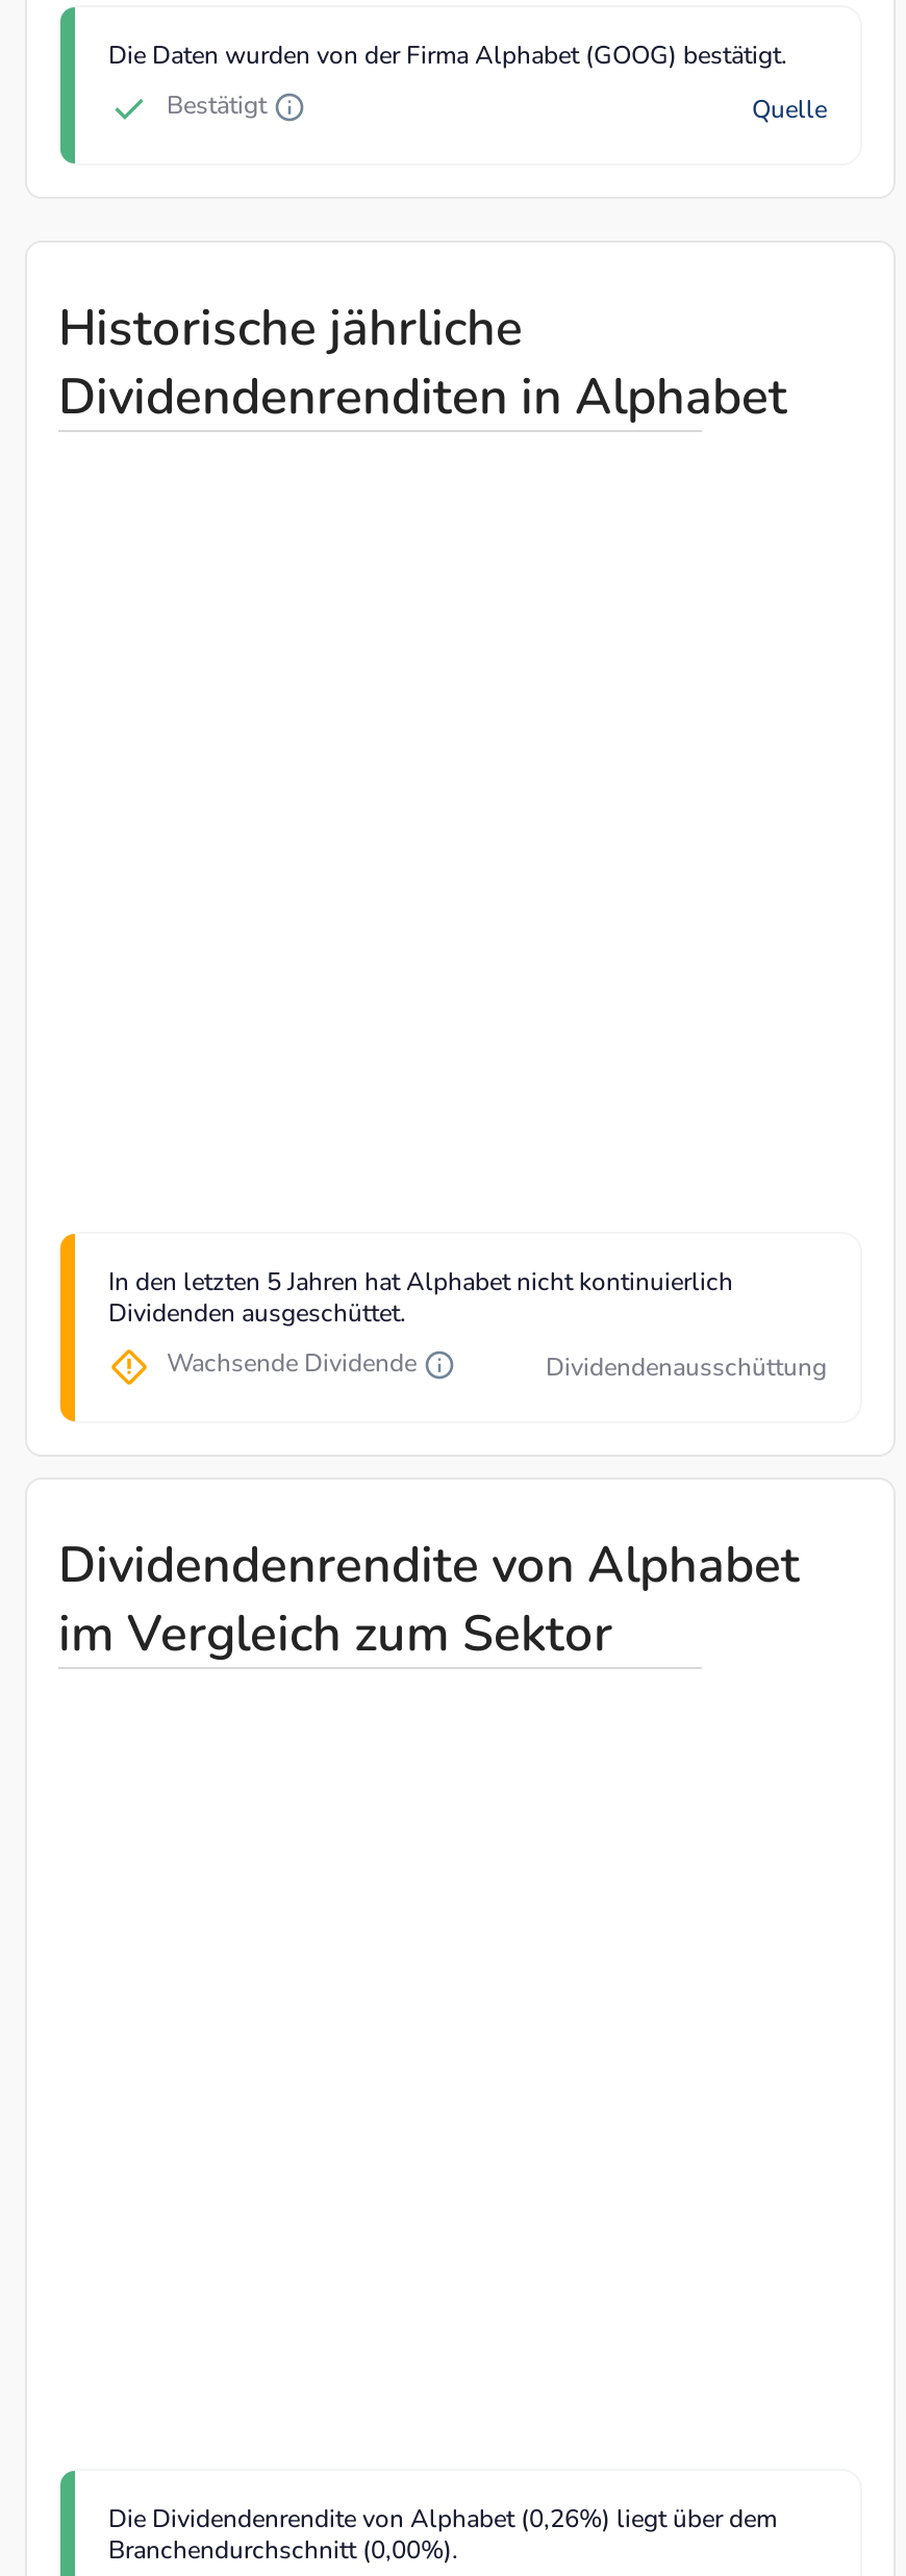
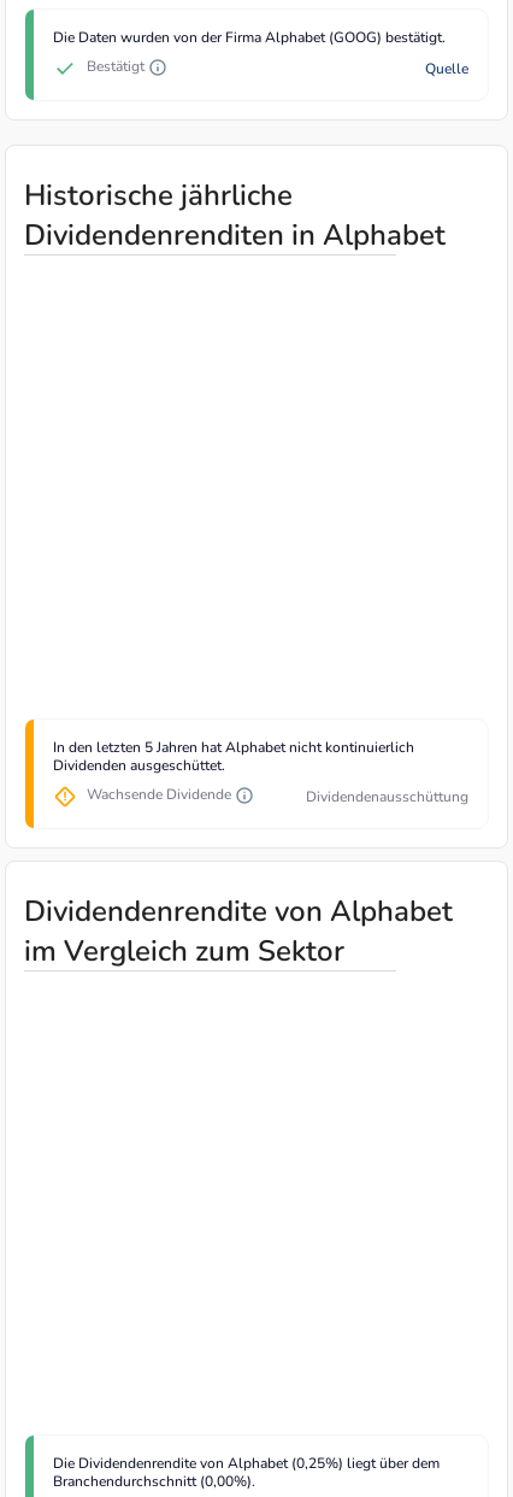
- Die Dividendenrendite von Alphabet (0,26%) liegt über dem
+ Die Dividendenrendite von Alphabet (0,25%) liegt über dem
